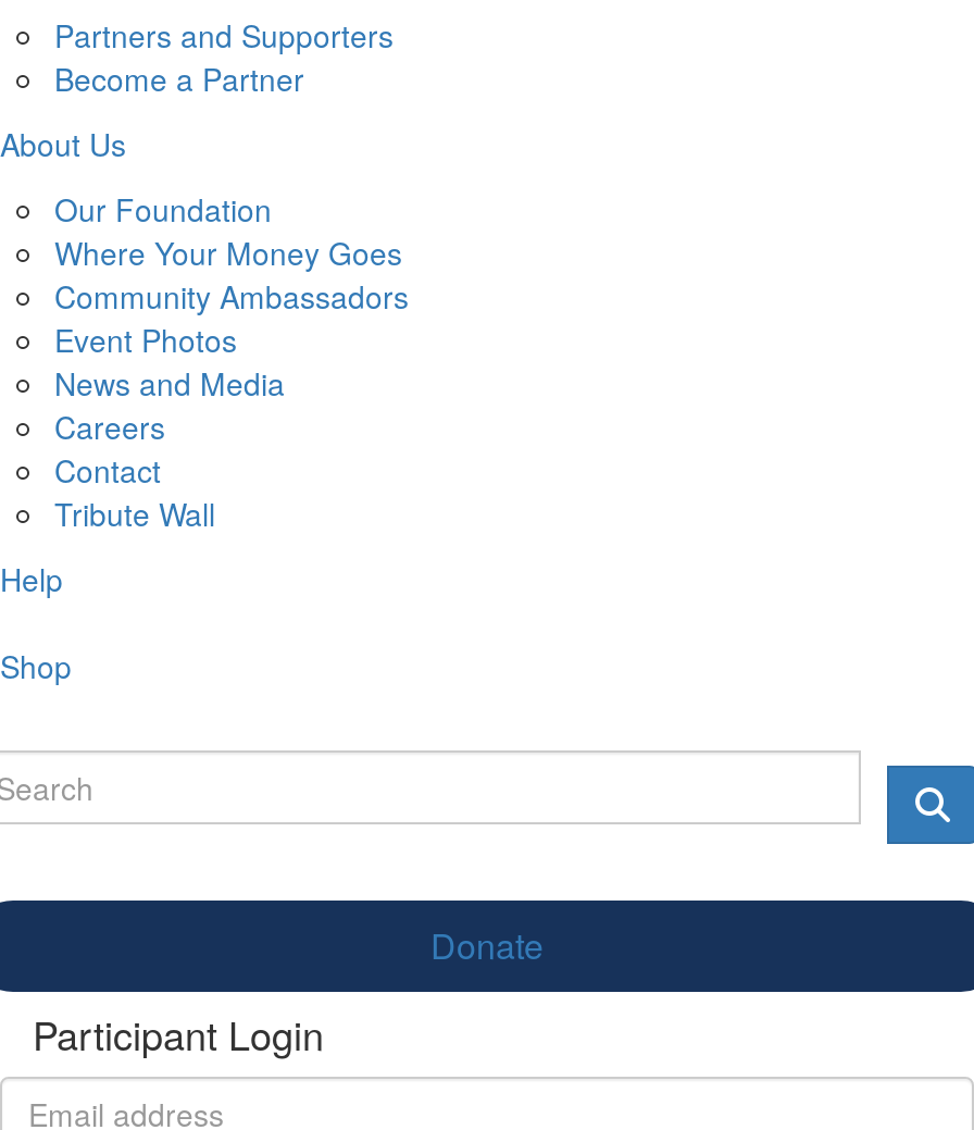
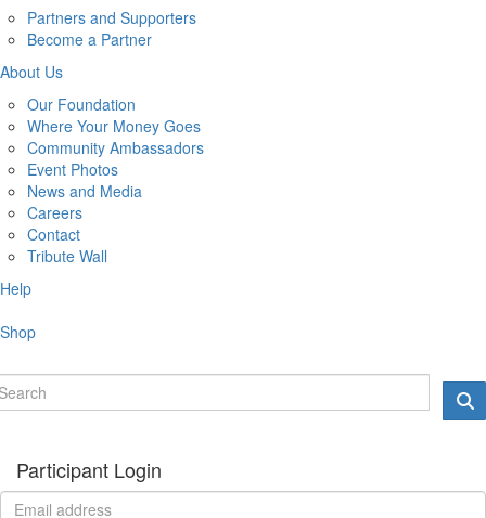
- Donate
